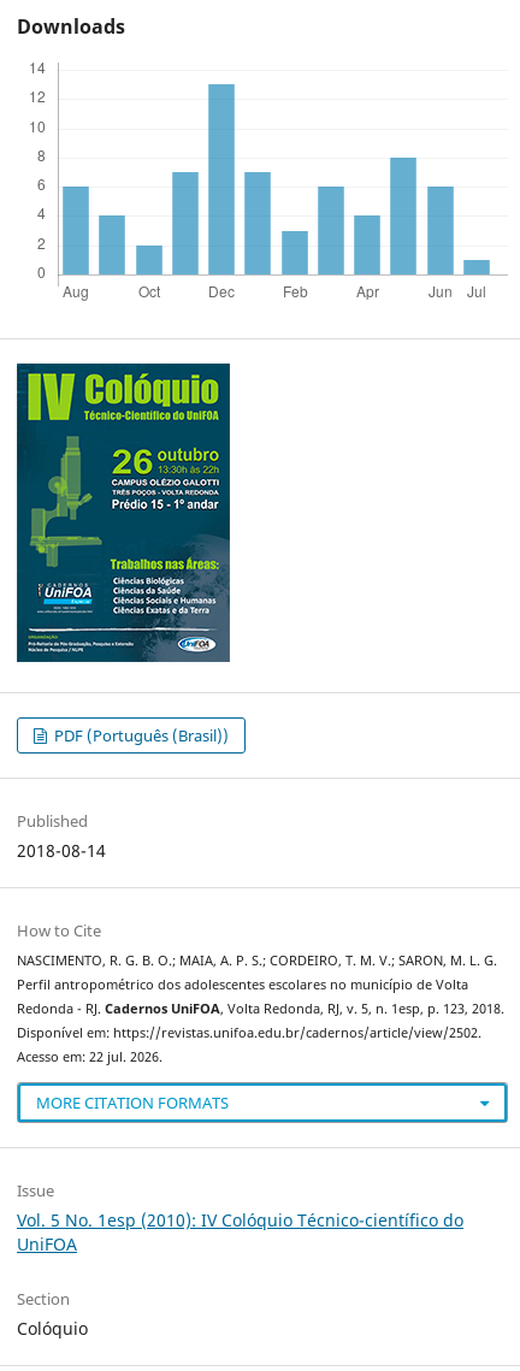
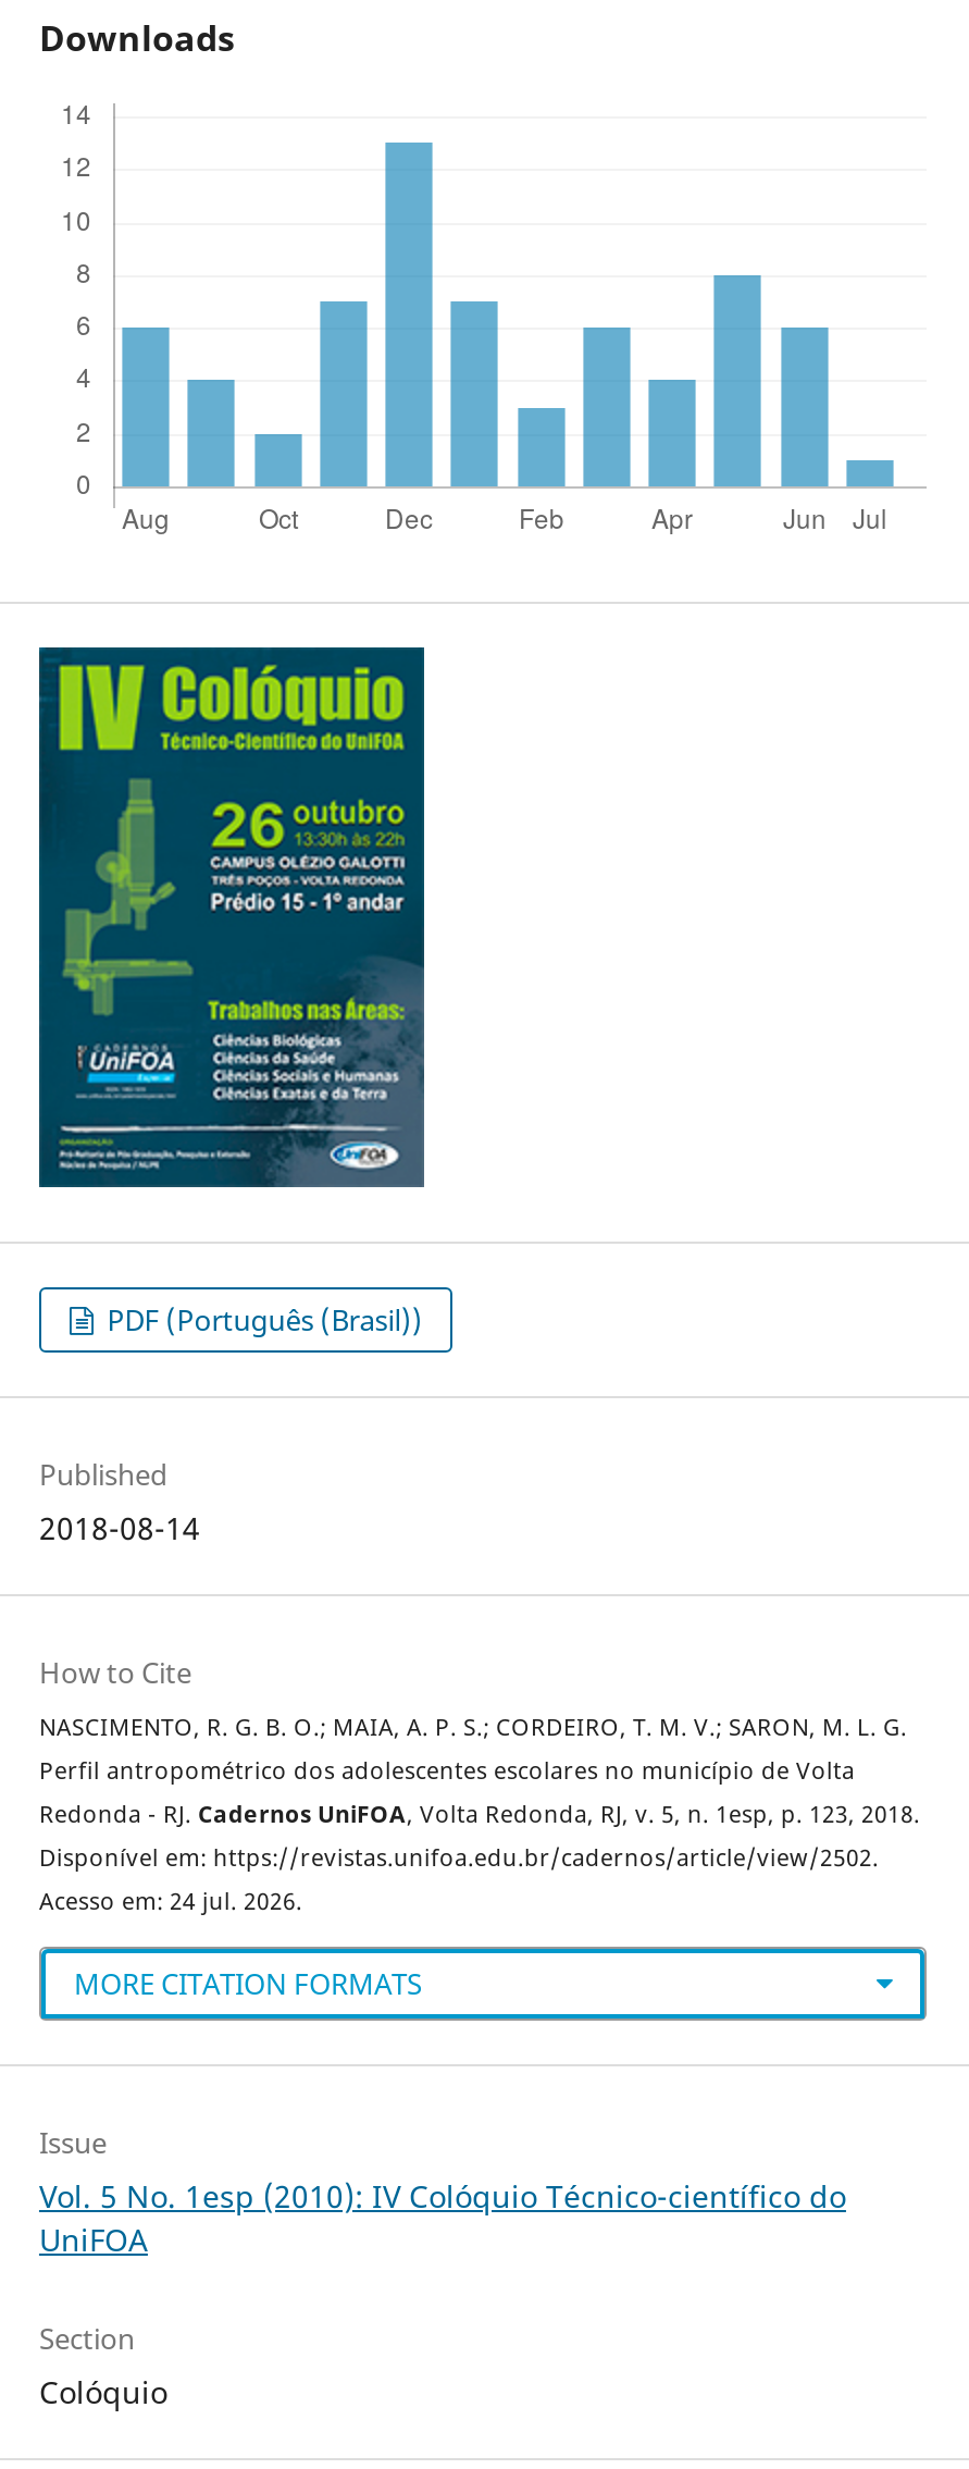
- Acesso em: 22 jul. 2026.
+ Acesso em: 24 jul. 2026.
